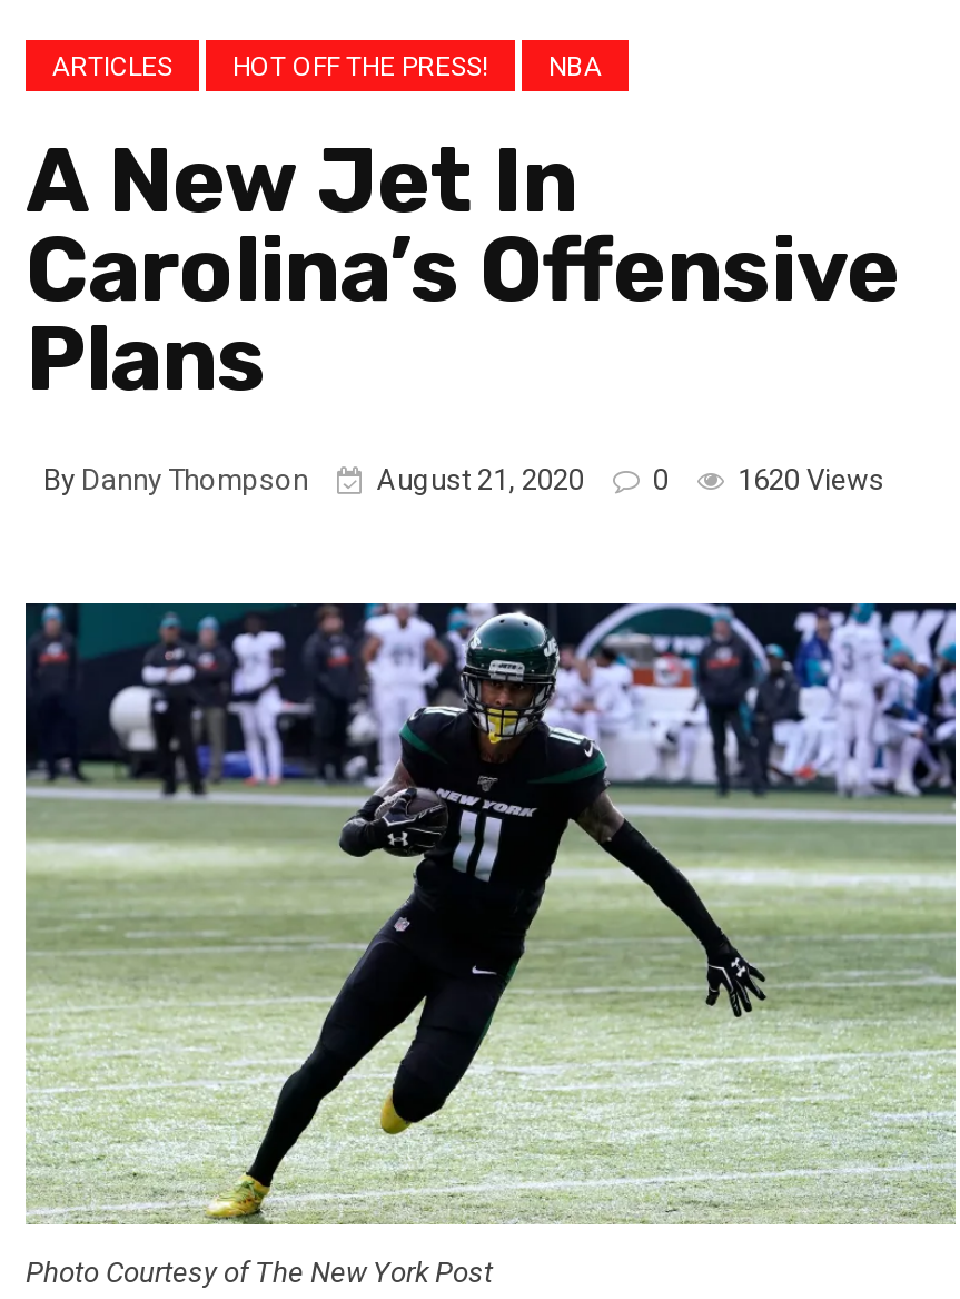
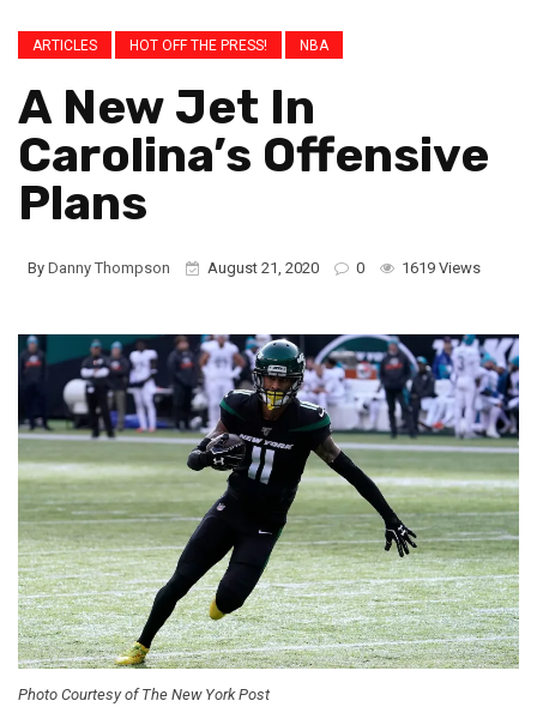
- August 21, 2020 0 1620 Views
+ August 21, 2020 0 1619 Views
